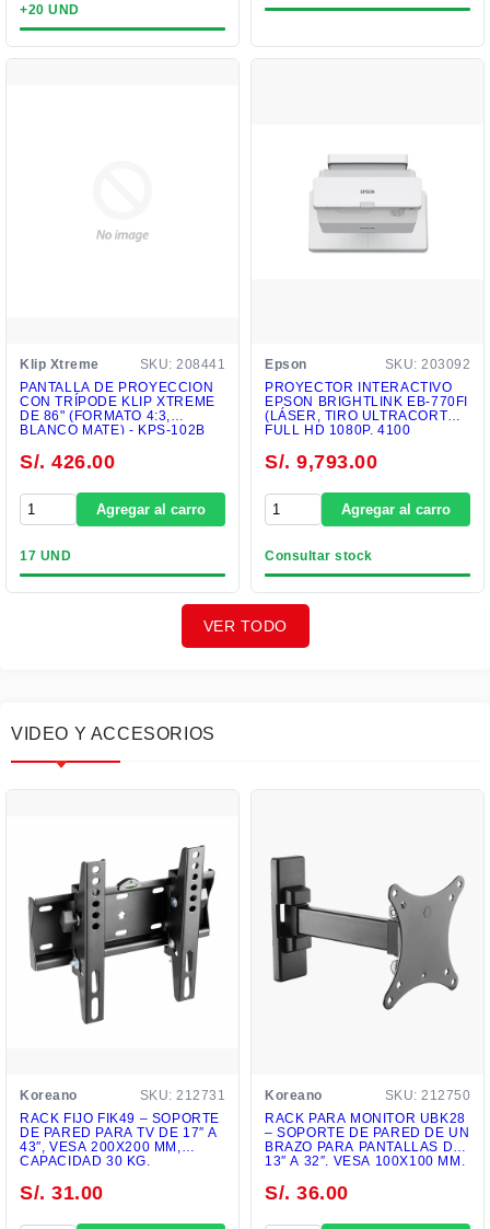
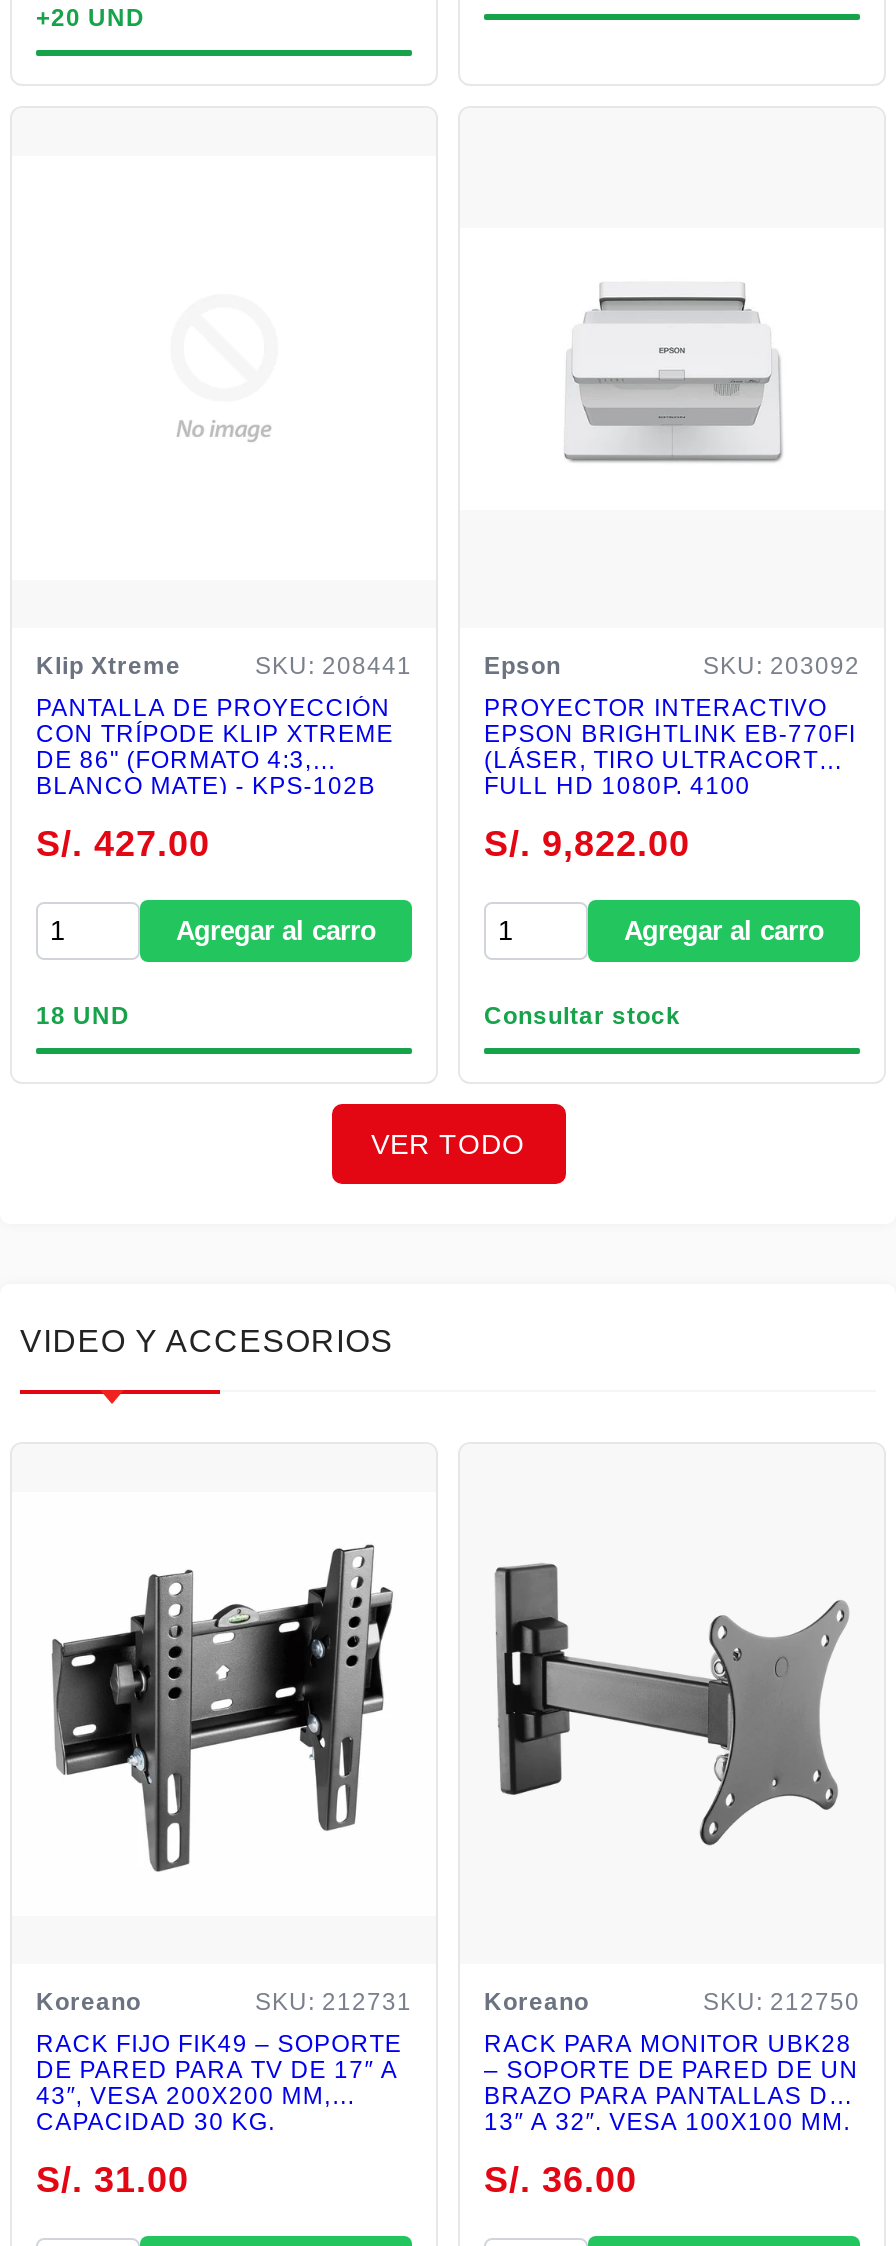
- S/. 426.00
+ S/. 427.00

- S/. 9,793.00
+ S/. 9,822.00

- 17 UND
+ 18 UND
